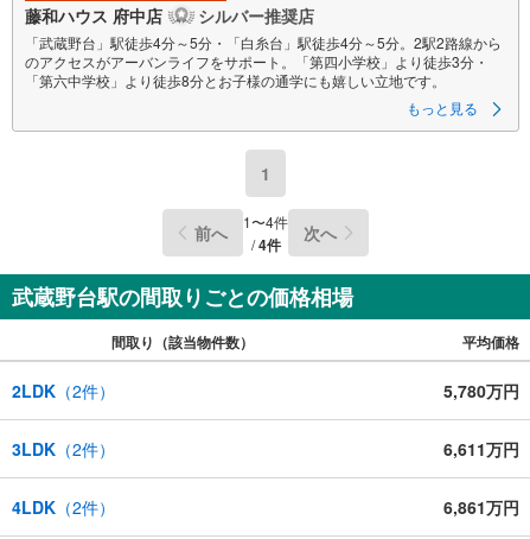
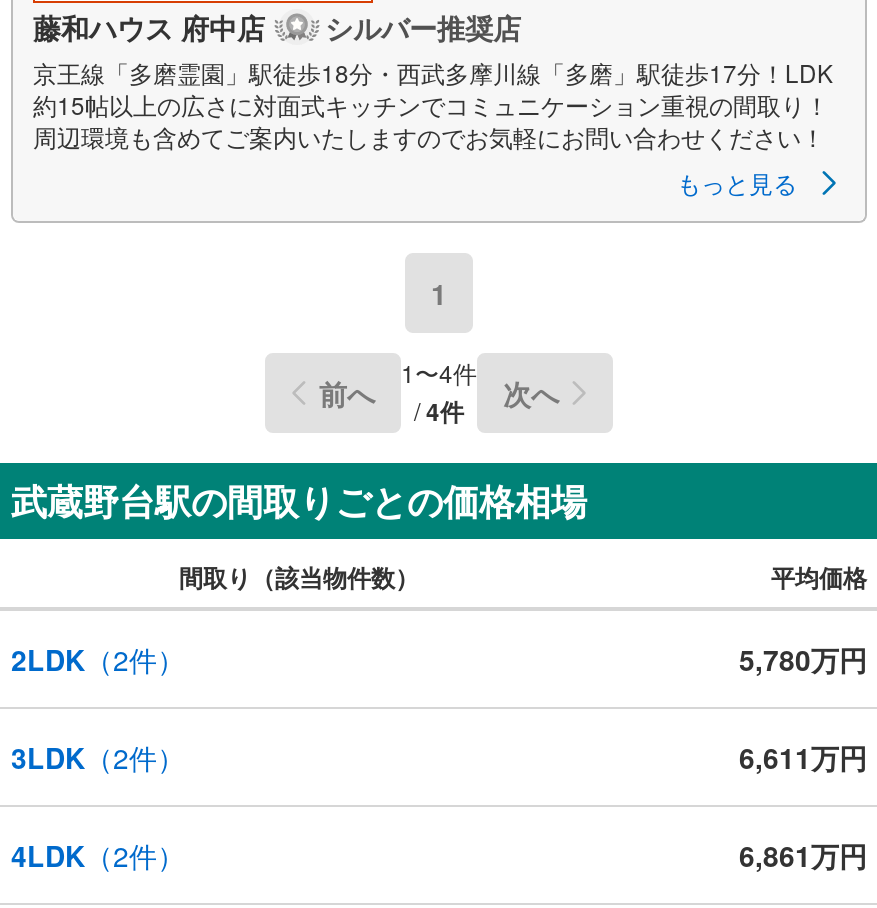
- 「武蔵野台」駅徒歩4分～5分・「白糸台」駅徒歩4分～5分。2駅2路線から
- のアクセスがアーバンライフをサポート。「第四小学校」より徒歩3分・
- 「第六中学校」より徒歩8分とお子様の通学にも嬉しい立地です。
+ 京王線「多磨霊園」駅徒歩18分・西武多摩川線「多磨」駅徒歩17分！LDK
+ 約15帖以上の広さに対面式キッチンでコミュニケーション重視の間取り！
+ 周辺環境も含めてご案内いたしますのでお気軽にお問い合わせください！
